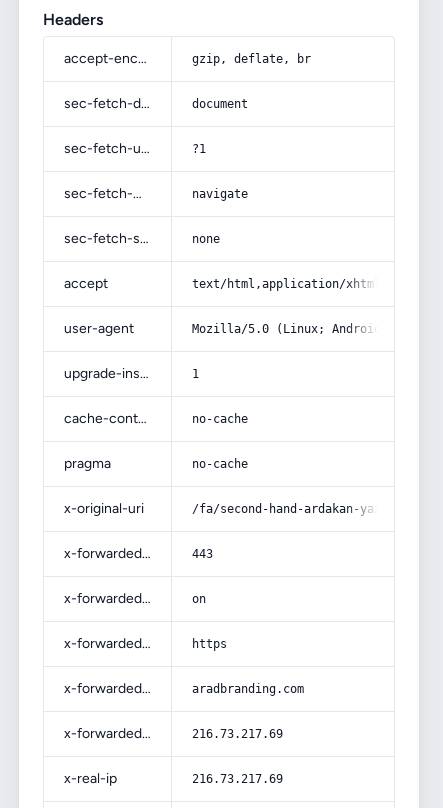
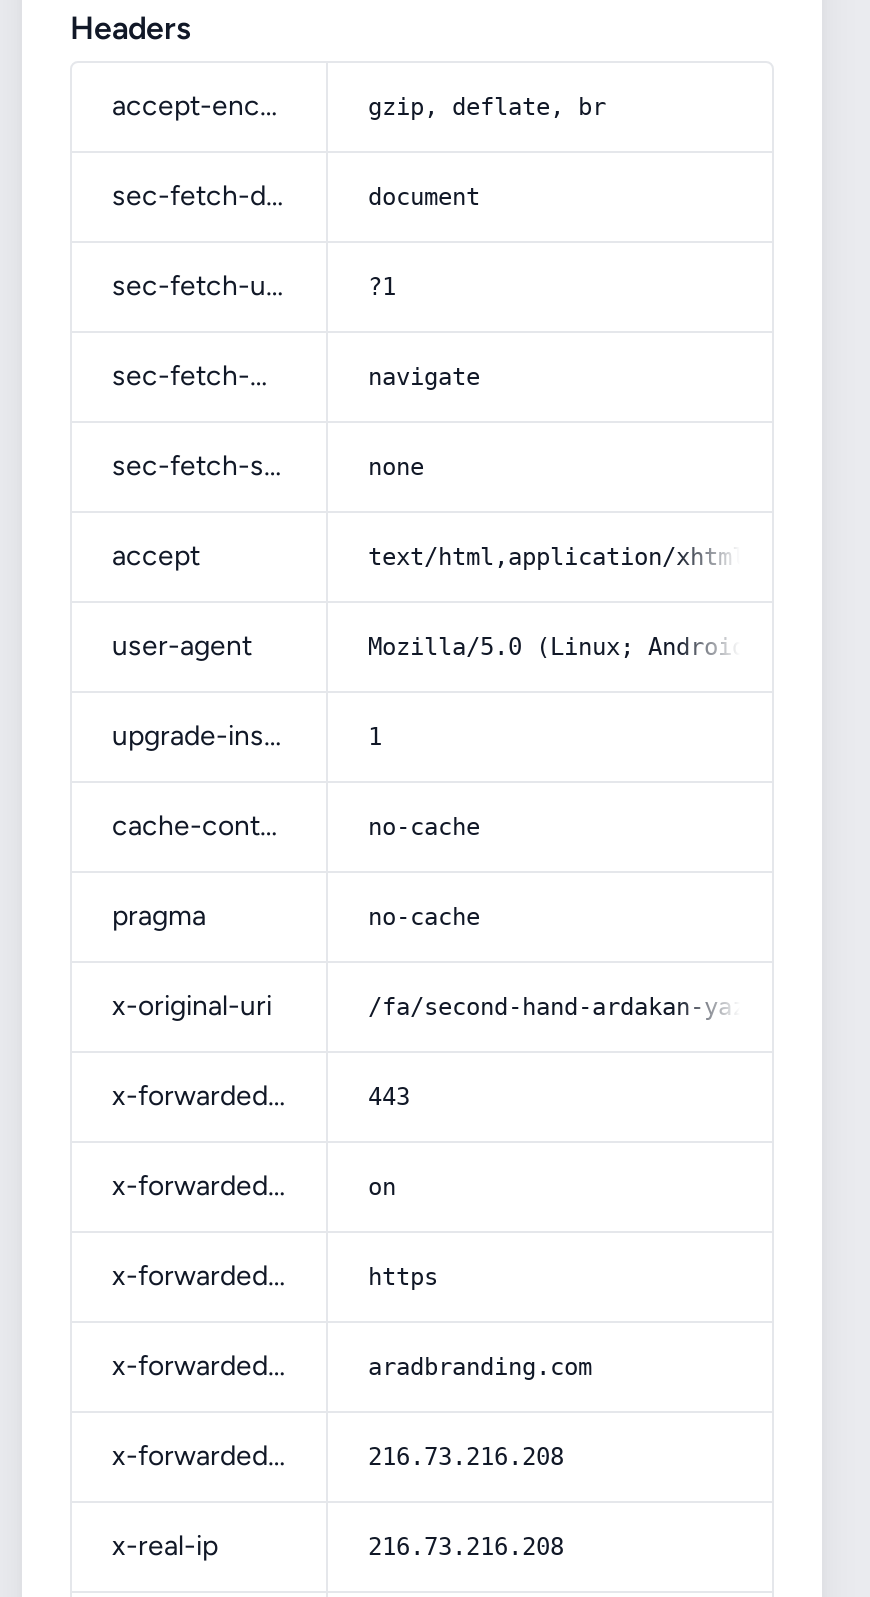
- 216.73.217.69
+ 216.73.216.208

- 216.73.217.69
+ 216.73.216.208
